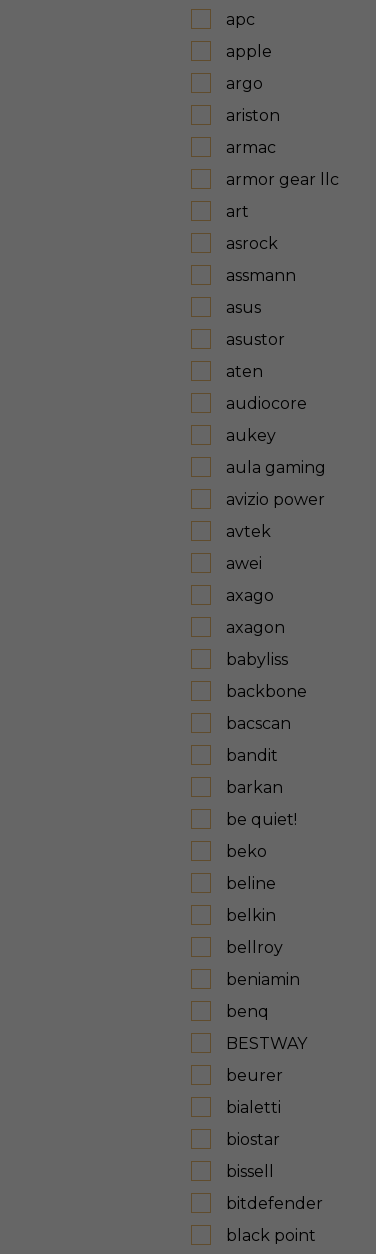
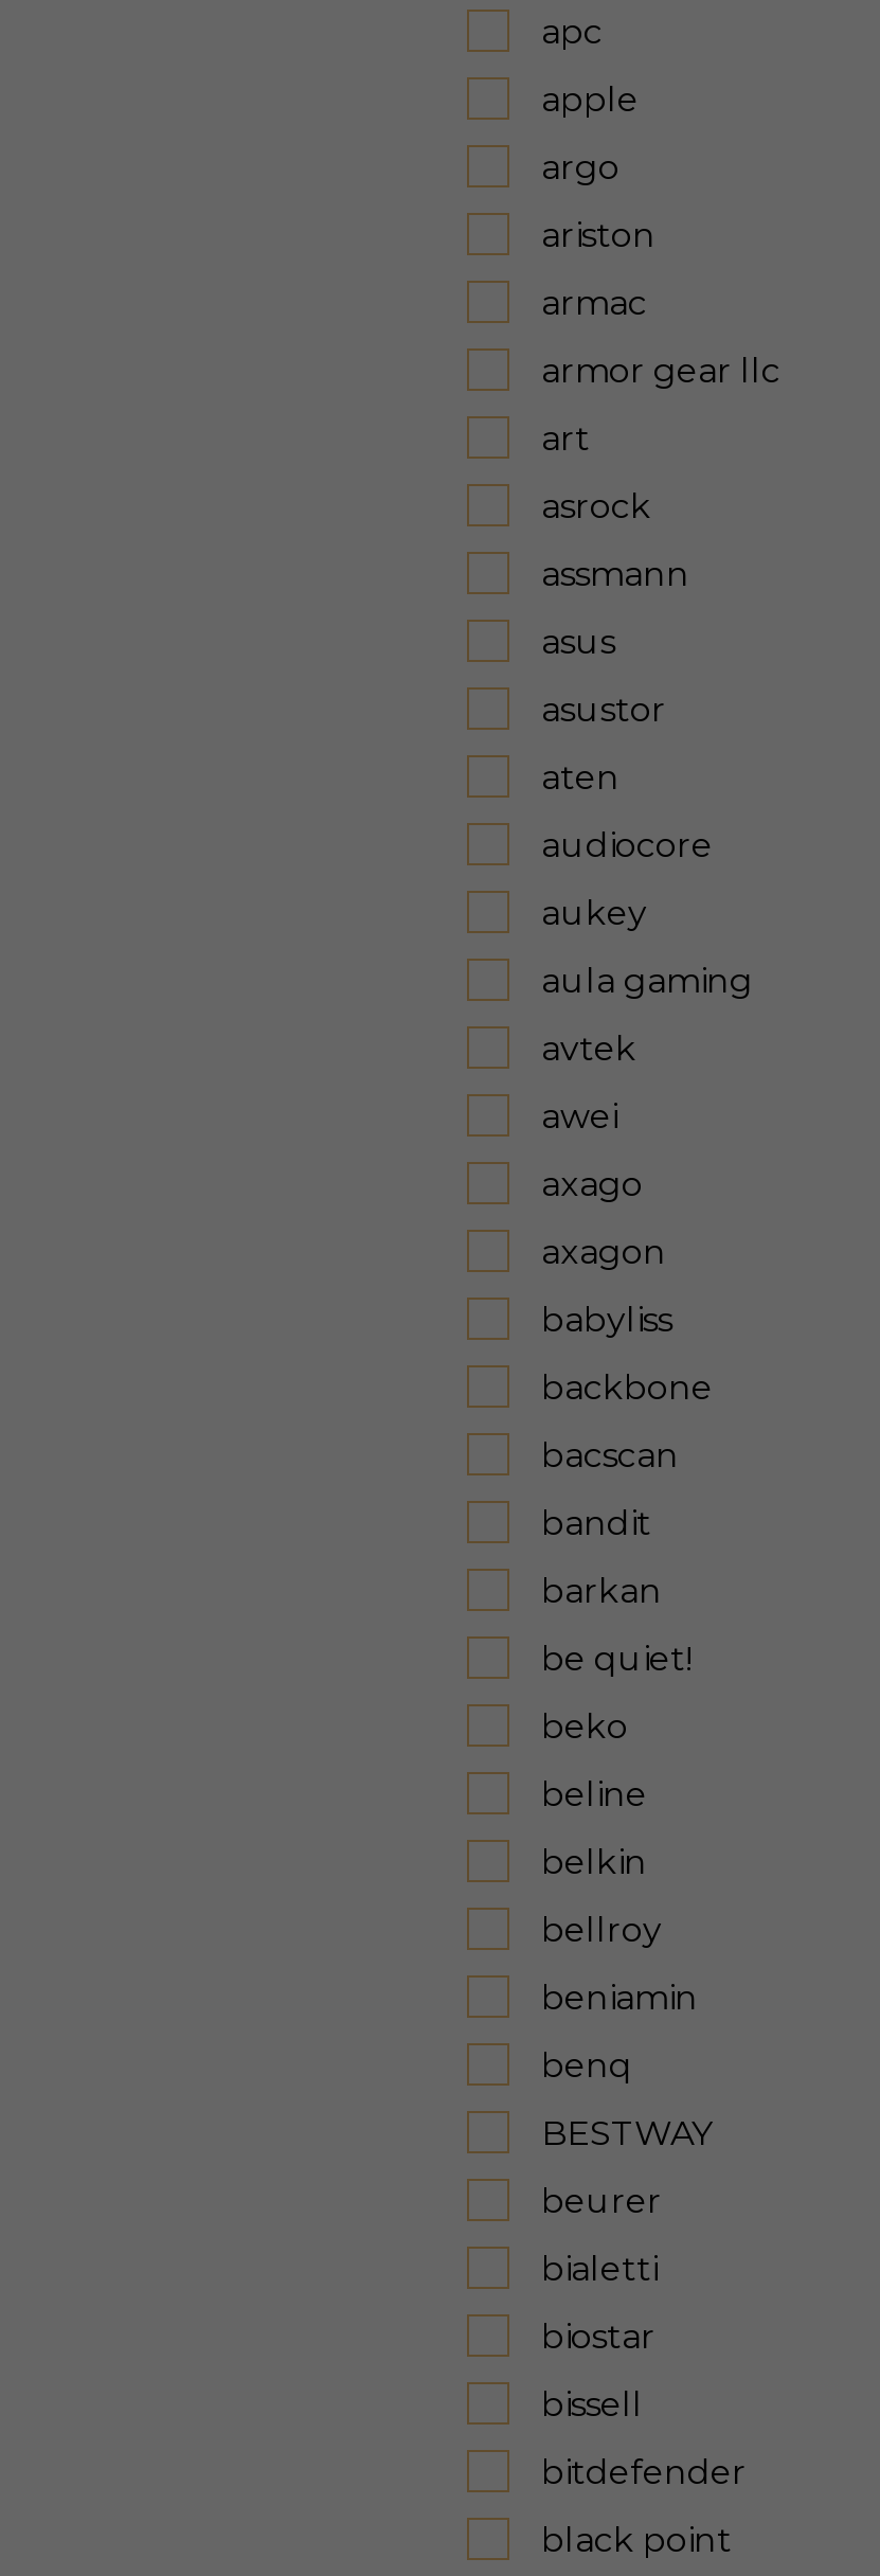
- avizio power
